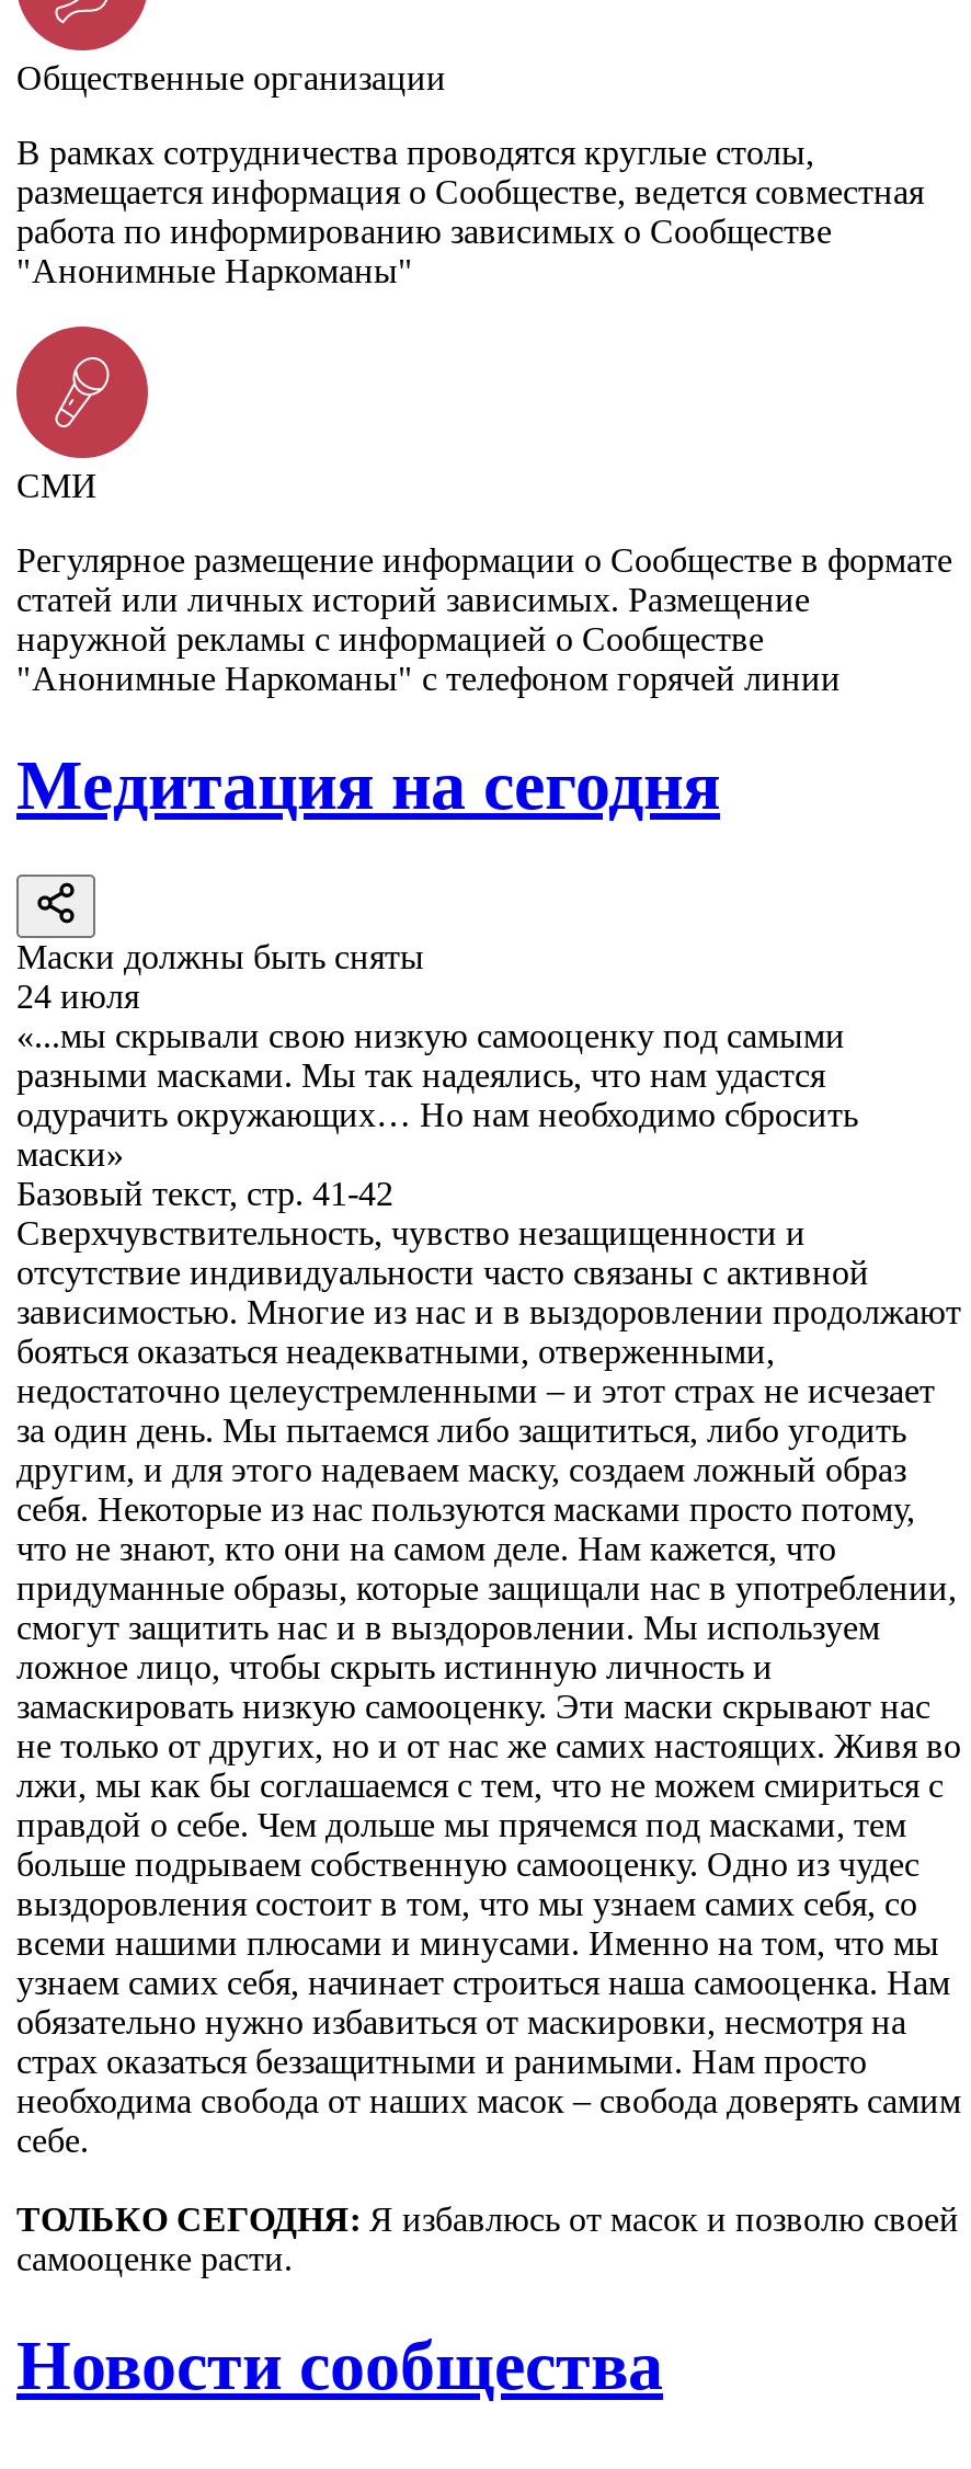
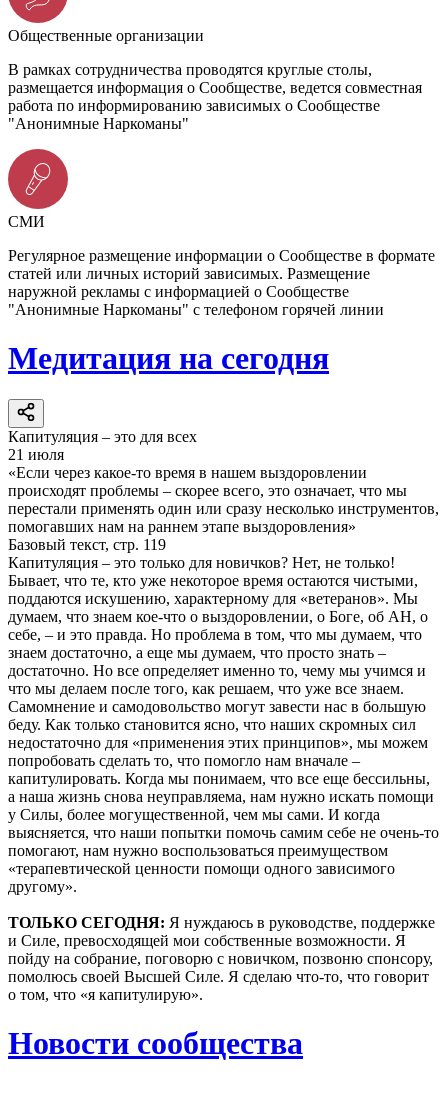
- Маски должны быть сняты
- 24 июля
- «...мы скрывали свою низкую самооценку под самыми
- разными масками. Мы так надеялись, что нам удастся
- одурачить окружающих… Но нам необходимо сбросить
- маски»
- Базовый текст, стр. 41-42
- Сверхчувствительность, чувство незащищенности и
- отсутствие индивидуальности часто связаны с активной
- зависимостью. Многие из нас и в выздоровлении продолжают
- бояться оказаться неадекватными, отверженными,
- недостаточно целеустремленными – и этот страх не исчезает
- за один день. Мы пытаемся либо защититься, либо угодить
- другим, и для этого надеваем маску, создаем ложный образ
- себя. Некоторые из нас пользуются масками просто потому,
- что не знают, кто они на самом деле. Нам кажется, что
- придуманные образы, которые защищали нас в употреблении,
- смогут защитить нас и в выздоровлении. Мы используем
- ложное лицо, чтобы скрыть истинную личность и
- замаскировать низкую самооценку. Эти маски скрывают нас
- не только от других, но и от нас же самих настоящих. Живя во
- лжи, мы как бы соглашаемся с тем, что не можем смириться с
- правдой о себе. Чем дольше мы прячемся под масками, тем
- больше подрываем собственную самооценку. Одно из чудес
- выздоровления состоит в том, что мы узнаем самих себя, со
- всеми нашими плюсами и минусами. Именно на том, что мы
- узнаем самих себя, начинает строиться наша самооценка. Нам
- обязательно нужно избавиться от маскировки, несмотря на
- страх оказаться беззащитными и ранимыми. Нам просто
- необходима свобода от наших масок – свобода доверять самим
- себе.
+ Капитуляция – это для всех
+ 21 июля
+ «Если через какое-то время в нашем выздоровлении
+ происходят проблемы – скорее всего, это означает, что мы
+ перестали применять один или сразу несколько инструментов,
+ помогавших нам на раннем этапе выздоровления»
+ Базовый текст, стр. 119
+ Капитуляция – это только для новичков? Нет, не только!
+ Бывает, что те, кто уже некоторое время остаются чистыми,
+ поддаются искушению, характерному для «ветеранов». Мы
+ думаем, что знаем кое-что о выздоровлении, о Боге, об АН, о
+ себе, – и это правда. Но проблема в том, что мы думаем, что
+ знаем достаточно, а еще мы думаем, что просто знать –
+ достаточно. Но все определяет именно то, чему мы учимся и
+ что мы делаем после того, как решаем, что уже все знаем.
+ Самомнение и самодовольство могут завести нас в большую
+ беду. Как только становится ясно, что наших скромных сил
+ недостаточно для «применения этих принципов», мы можем
+ попробовать сделать то, что помогло нам вначале –
+ капитулировать. Когда мы понимаем, что все еще бессильны,
+ а наша жизнь снова неуправляема, нам нужно искать помощи
+ у Силы, более могущественной, чем мы сами. И когда
+ выясняется, что наши попытки помочь самим себе не очень-то
+ помогают, нам нужно воспользоваться преимуществом
+ «терапевтической ценности помощи одного зависимого
+ другому».

- ТОЛЬКО СЕГОДНЯ: Я избавлюсь от масок и позволю своей
- самооценке расти.
+ ТОЛЬКО СЕГОДНЯ: Я нуждаюсь в руководстве, поддержке
+ и Силе, превосходящей мои собственные возможности. Я
+ пойду на собрание, поговорю с новичком, позвоню спонсору,
+ помолюсь своей Высшей Силе. Я сделаю что-то, что говорит
+ о том, что «я капитулирую».
